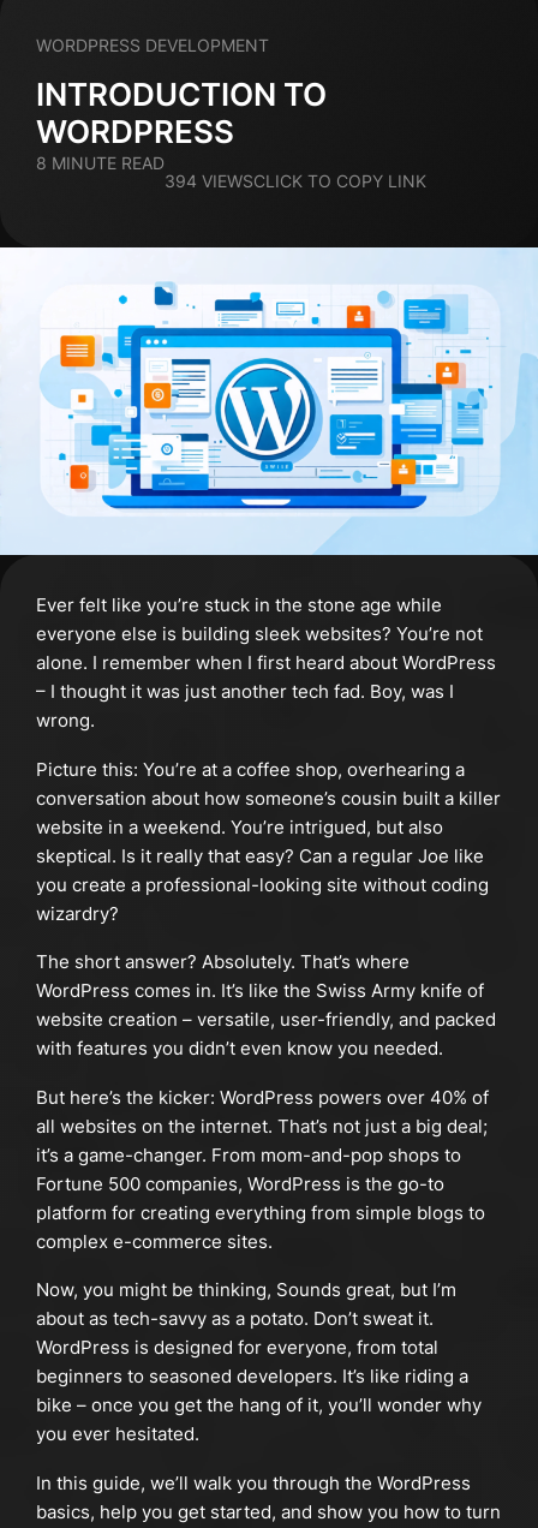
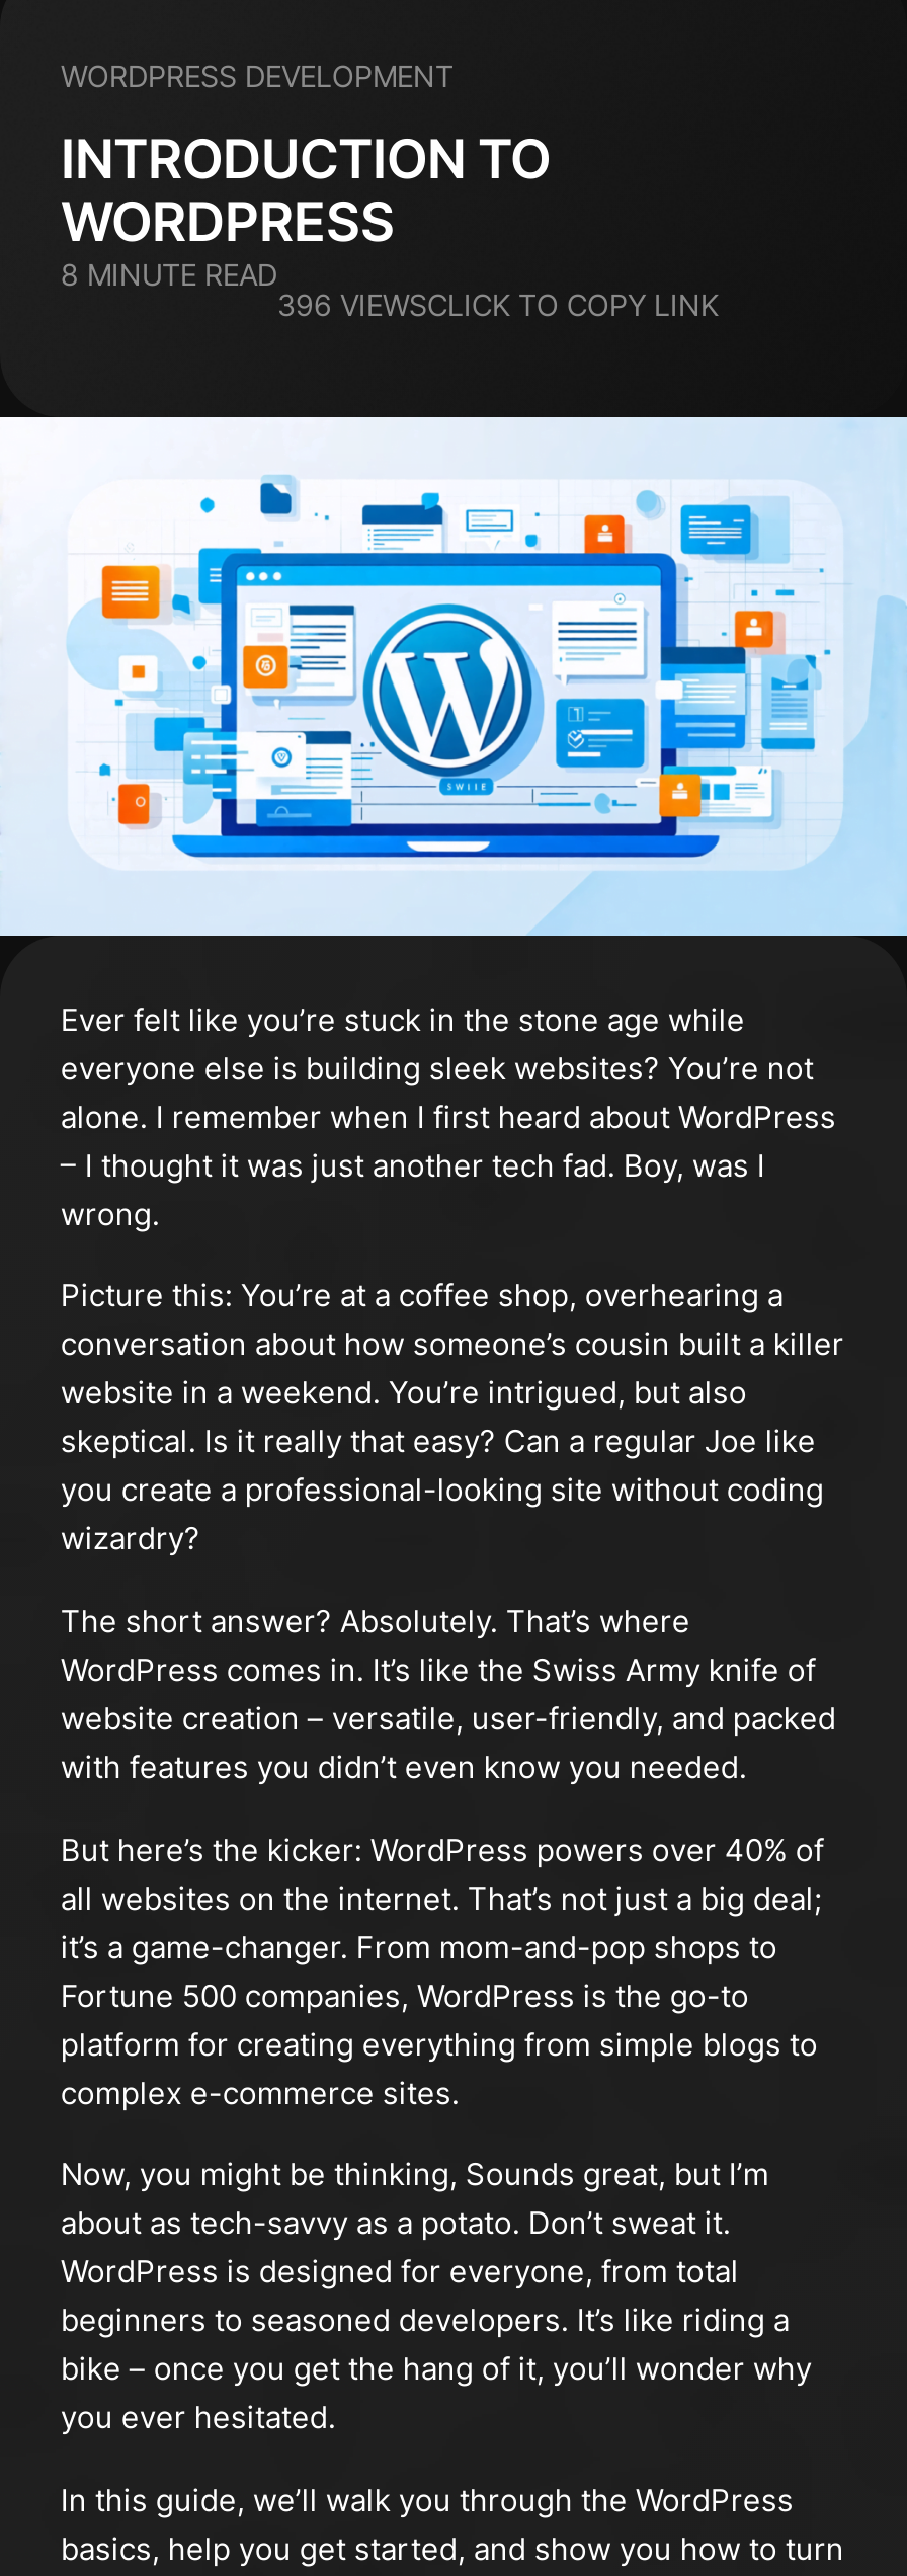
- 394 VIEWSCLICK TO COPY LINK
+ 396 VIEWSCLICK TO COPY LINK
